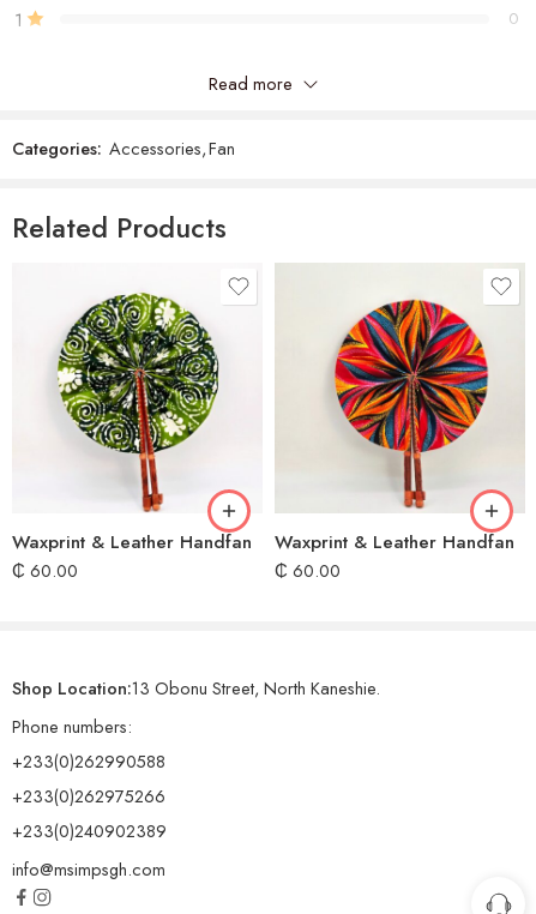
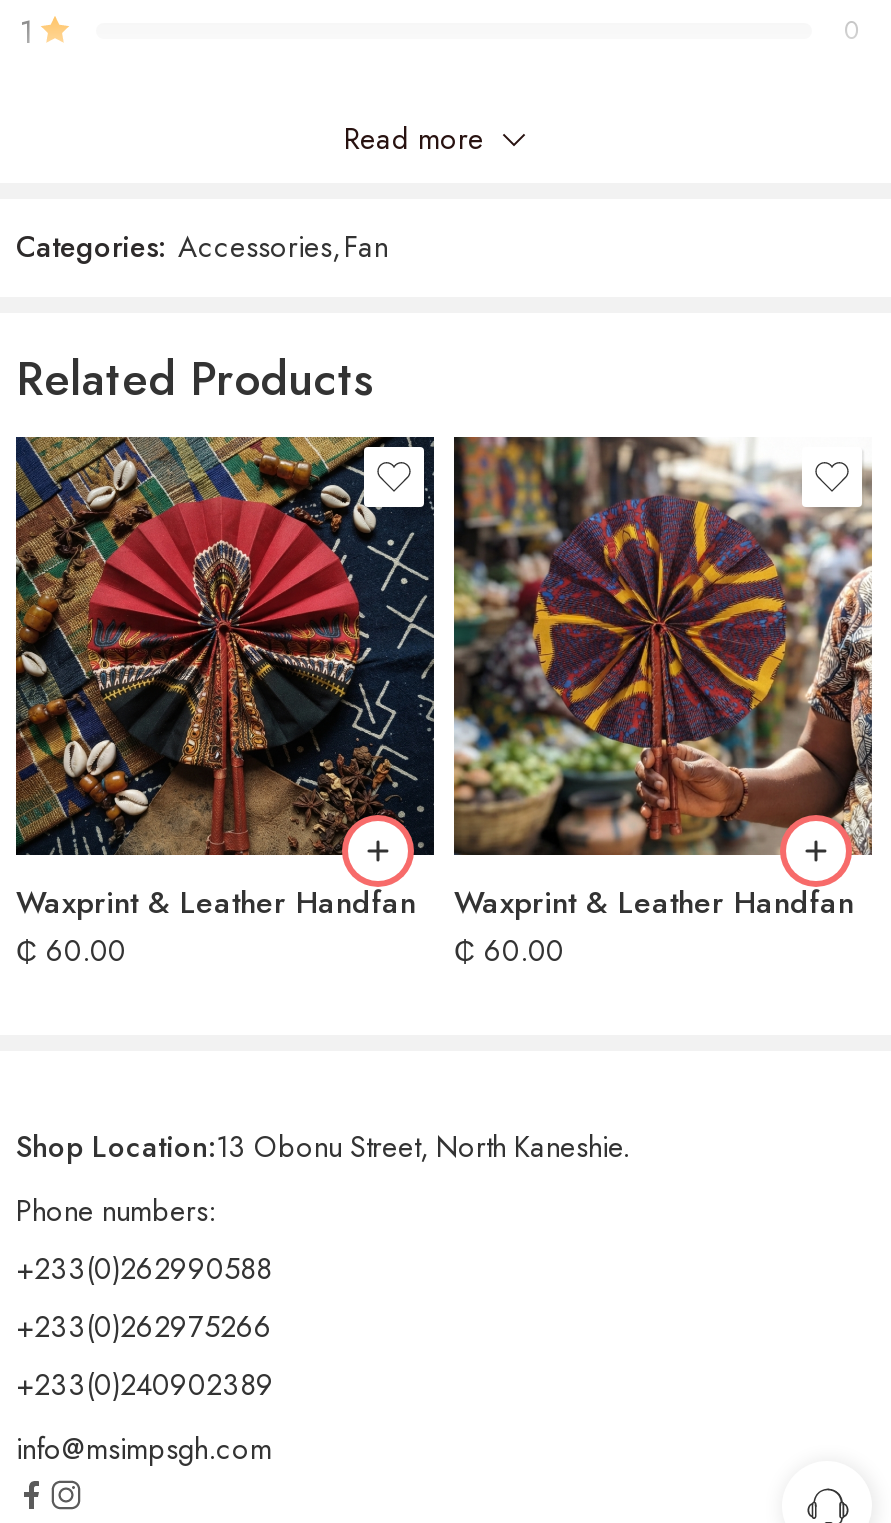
- [image]
+ [image]

- [image]
+ [image]
